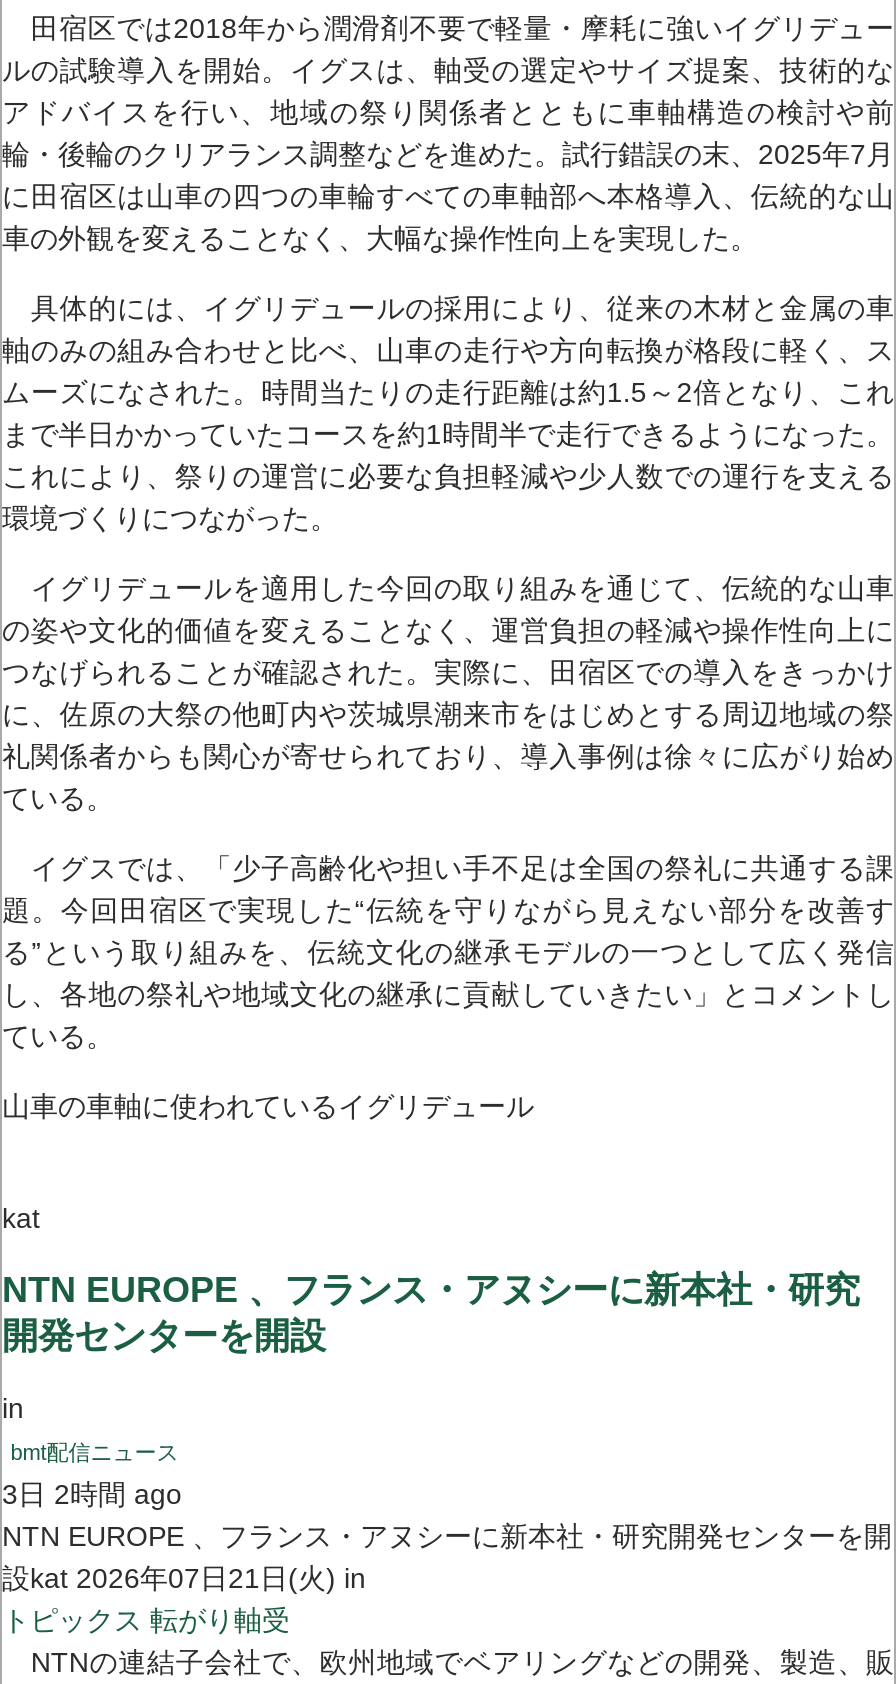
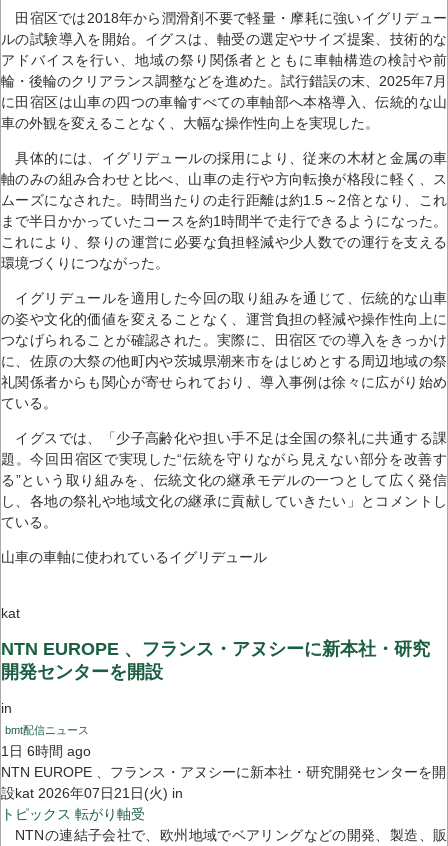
- 3日 2時間 ago
+ 1日 6時間 ago
